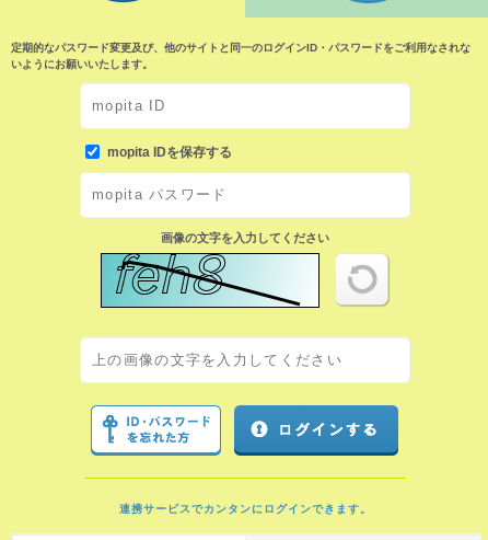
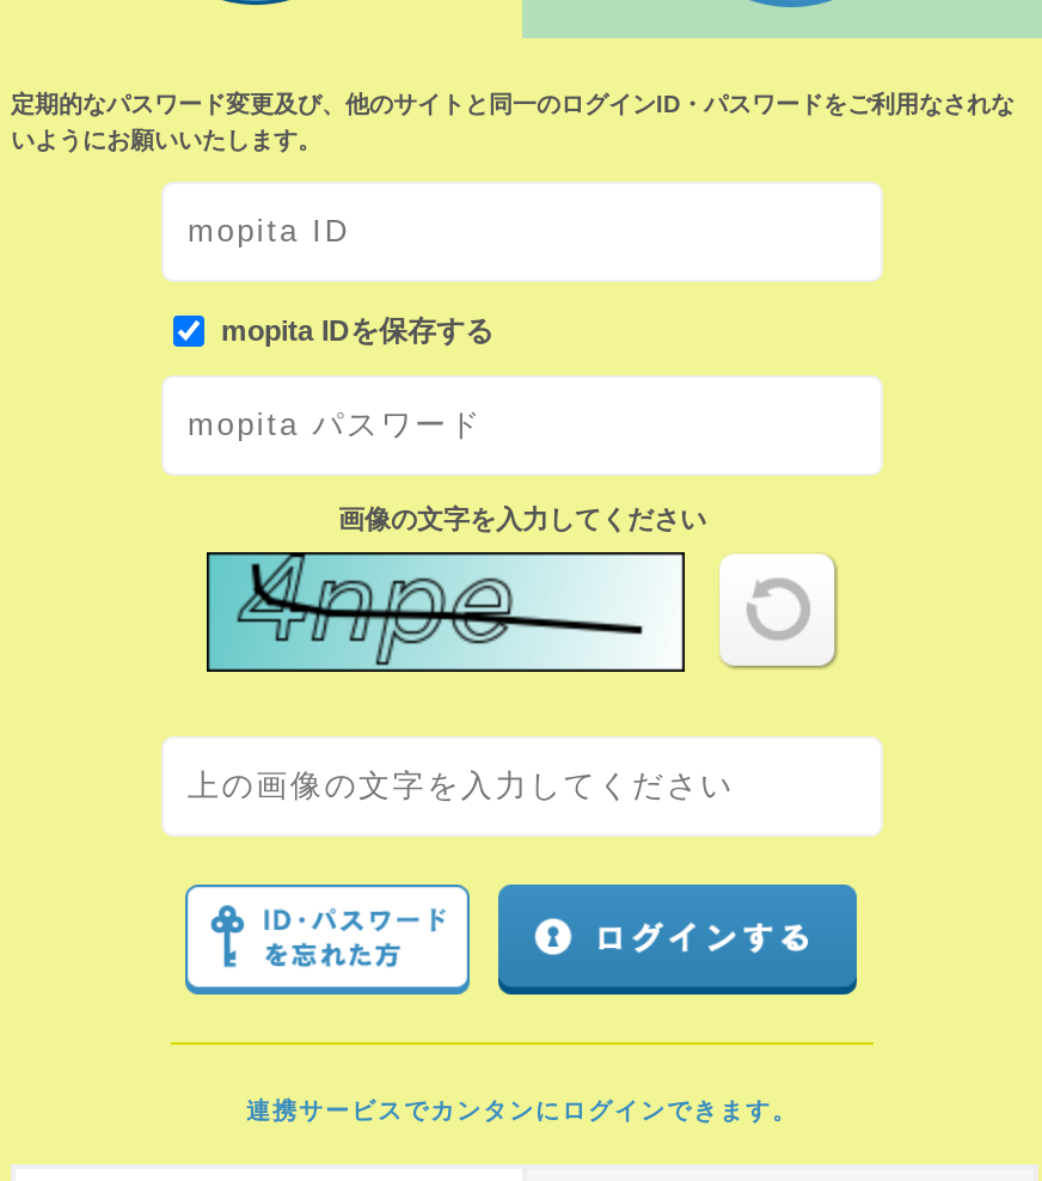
- [image]
+ [image]
